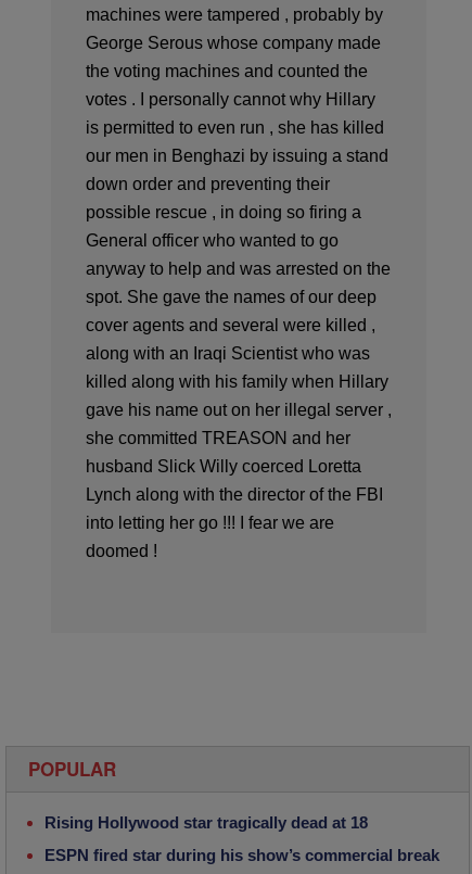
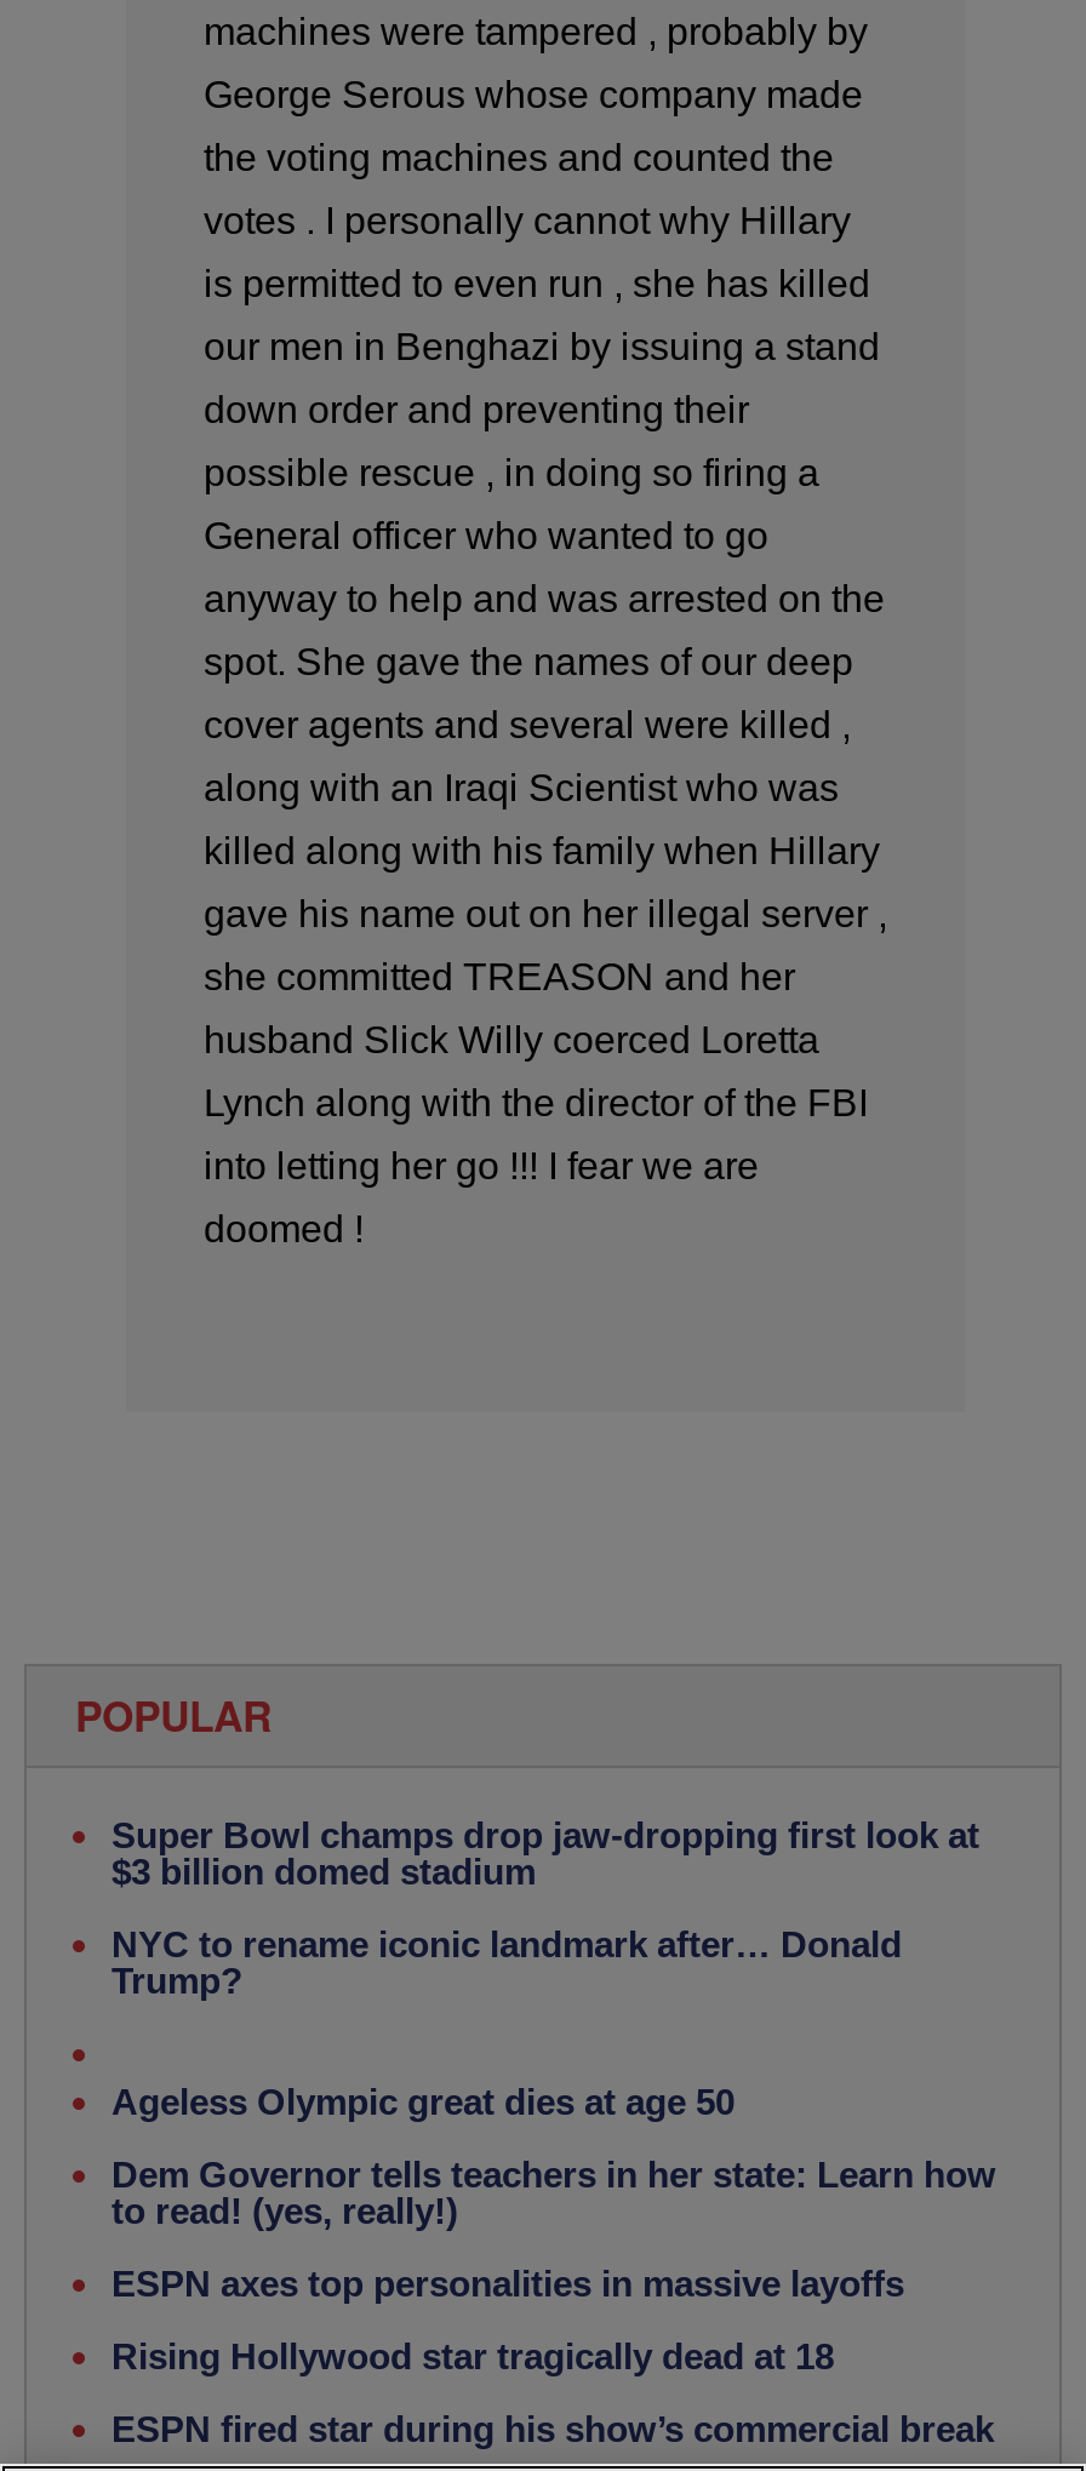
+ Super Bowl champs drop jaw-dropping first look at
+ $3 billion domed stadium
+ NYC to rename iconic landmark after… Donald
+ Trump?
+ Ageless Olympic great dies at age 50
+ Dem Governor tells teachers in her state: Learn how
+ to read! (yes, really!)
+ ESPN axes top personalities in massive layoffs
